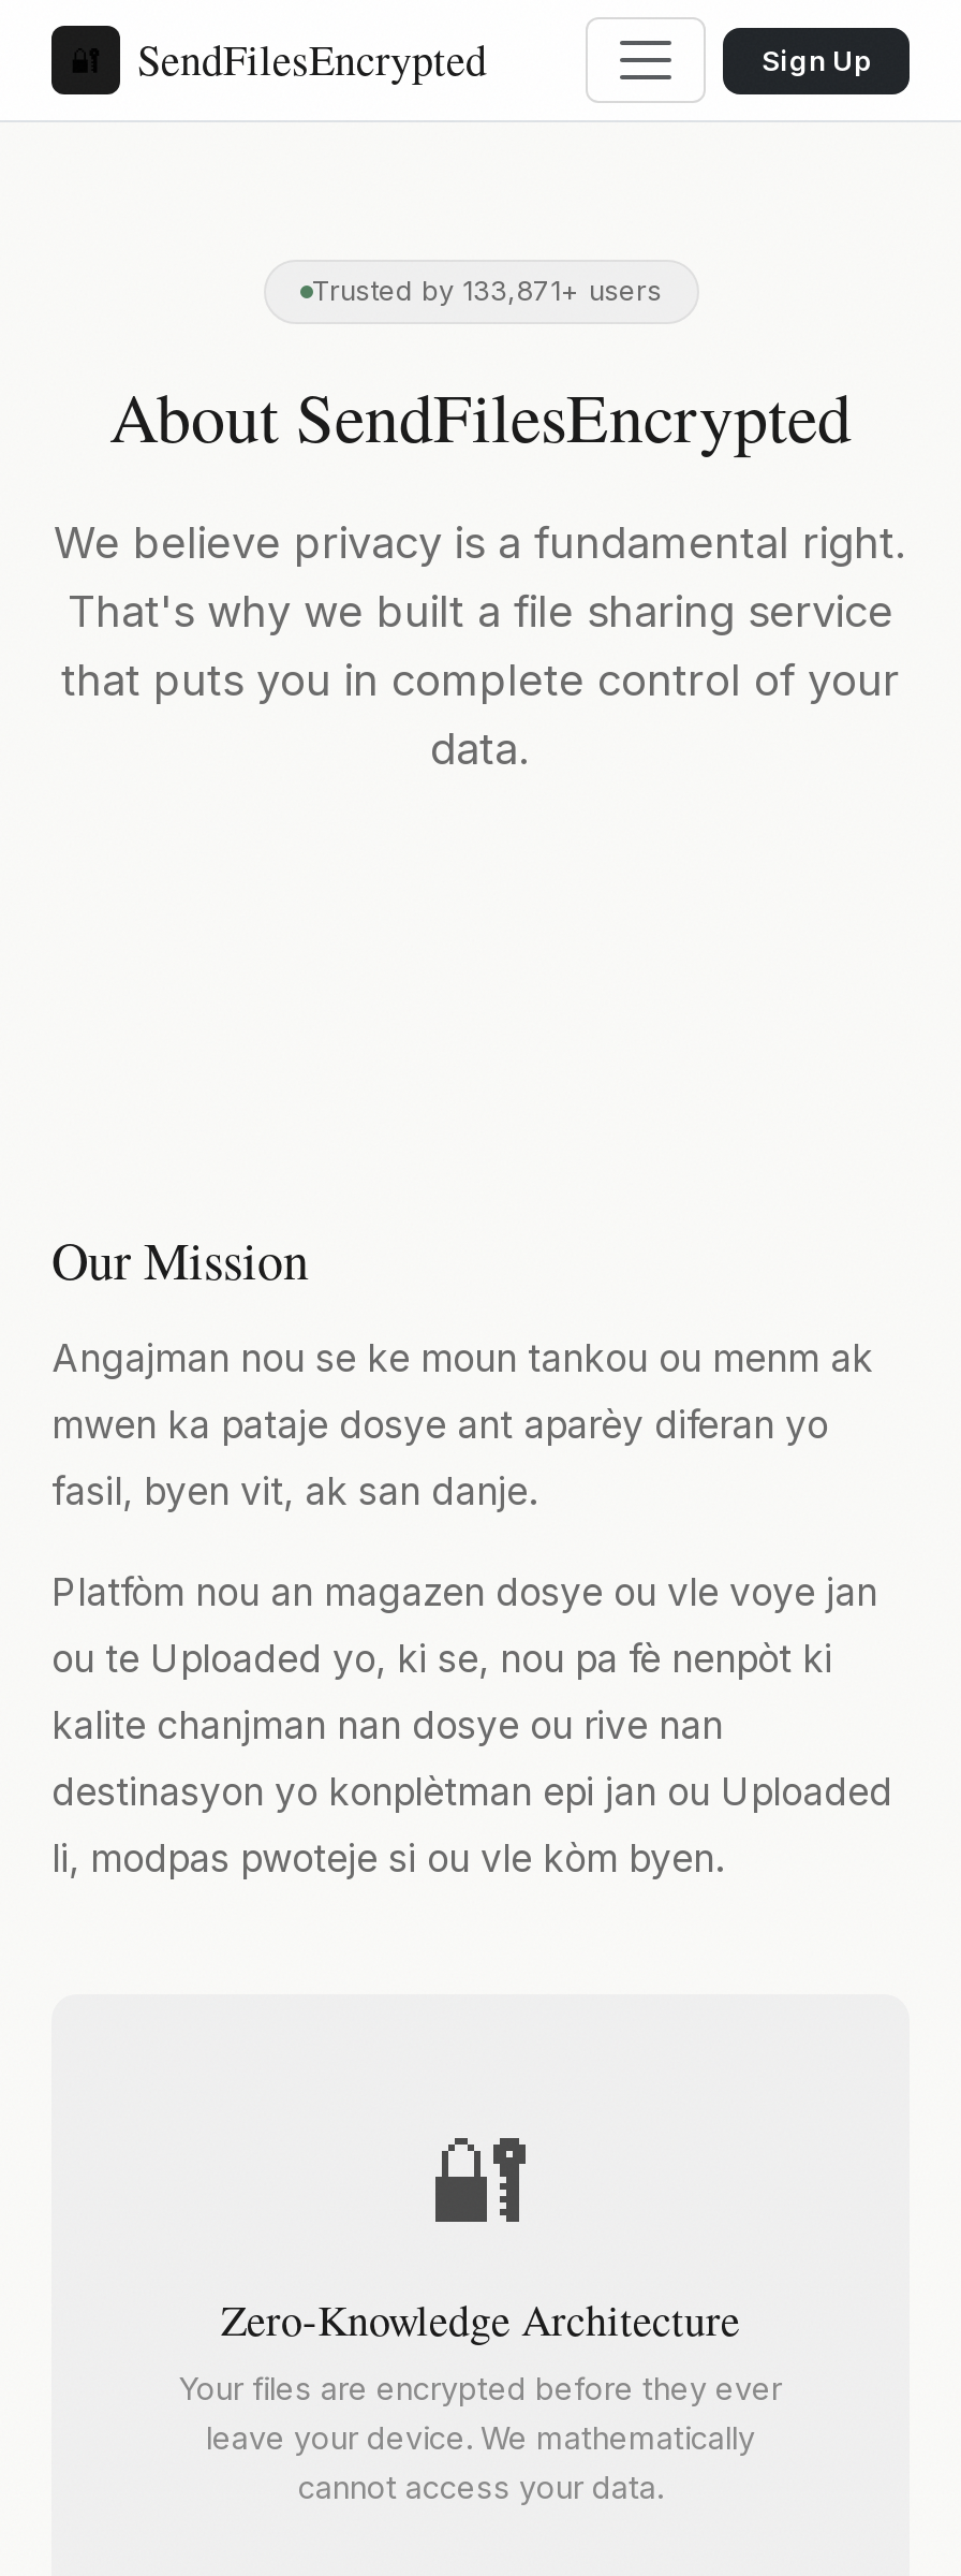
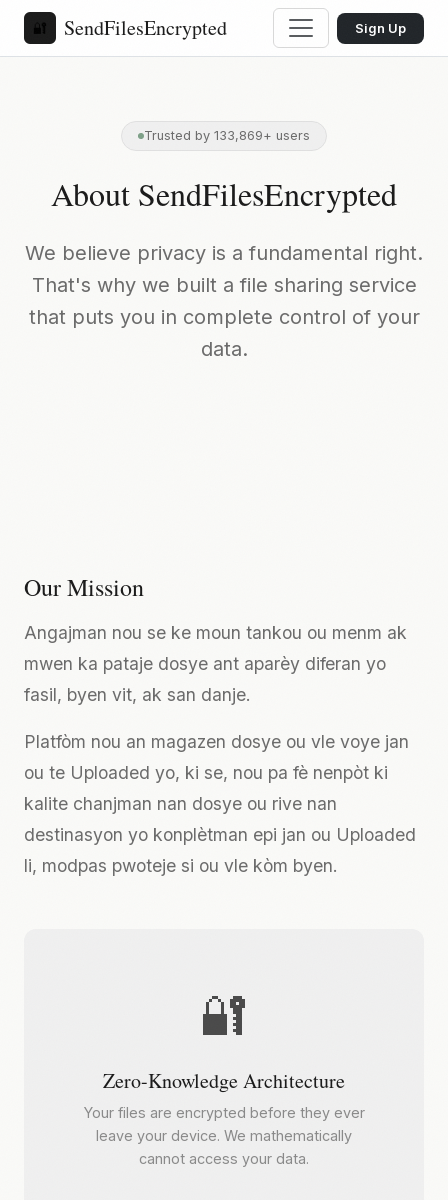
- Trusted by 133,871+ users
+ Trusted by 133,869+ users
